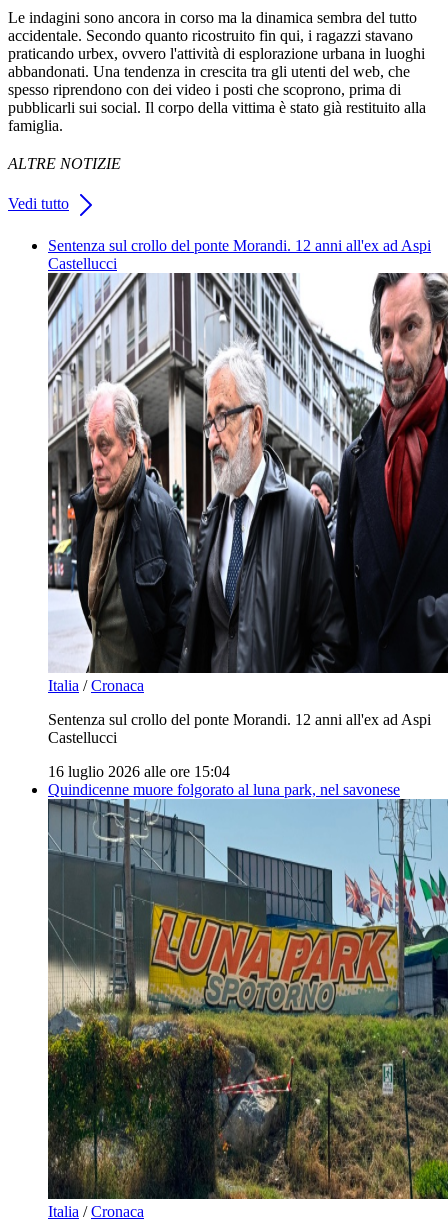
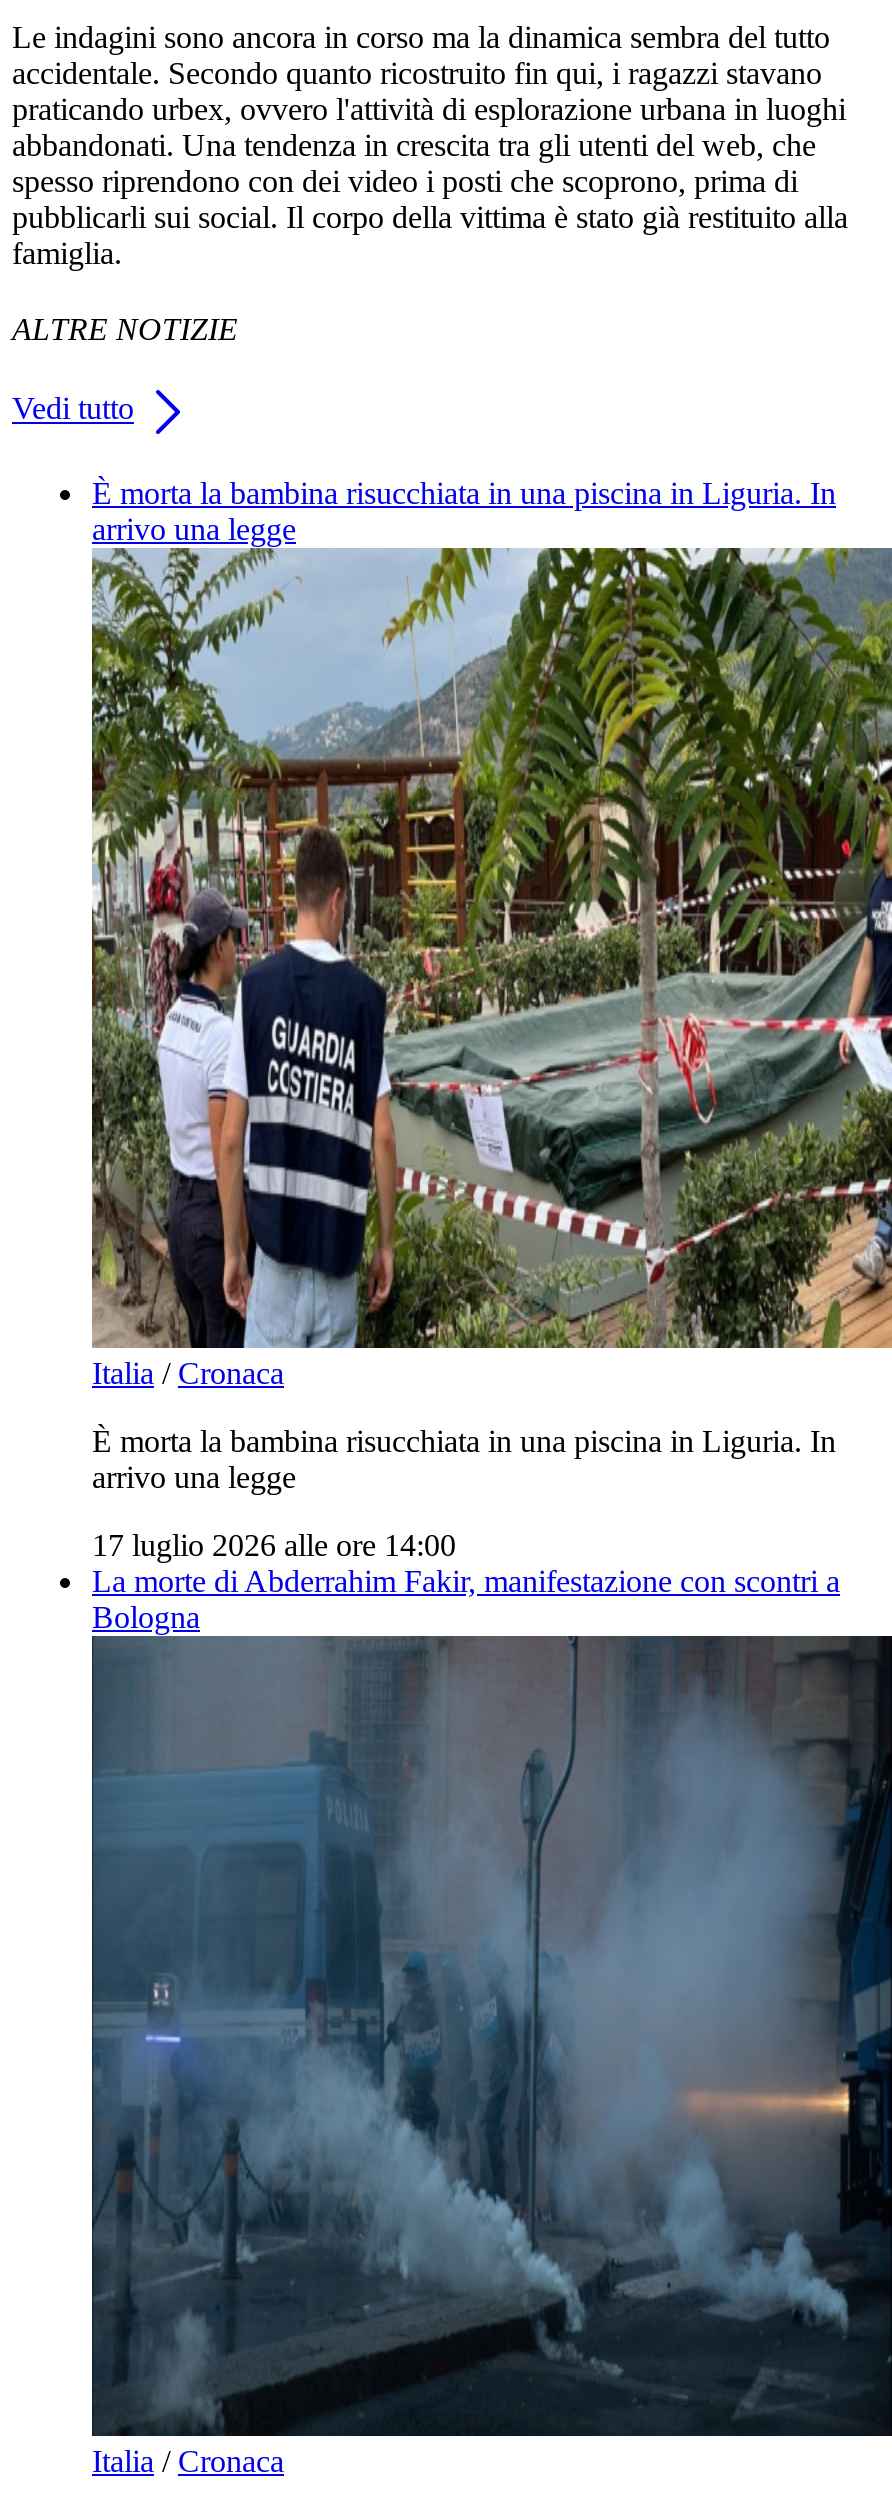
- Sentenza sul crollo del ponte Morandi. 12 anni all'ex ad Aspi
- Castellucci
+ È morta la bambina risucchiata in una piscina in Liguria. In
+ arrivo una legge

- [image]
- Sentenza sul crollo del ponte Morandi. 12 anni all'ex ad Aspi
- Castellucci
+ [image]
+ È morta la bambina risucchiata in una piscina in Liguria. In
+ arrivo una legge

- 16 luglio 2026 alle ore 15:04
- Quindicenne muore folgorato al luna park, nel savonese
+ 17 luglio 2026 alle ore 14:00
+ La morte di Abderrahim Fakir, manifestazione con scontri a
+ Bologna

- [image]
+ [image]
